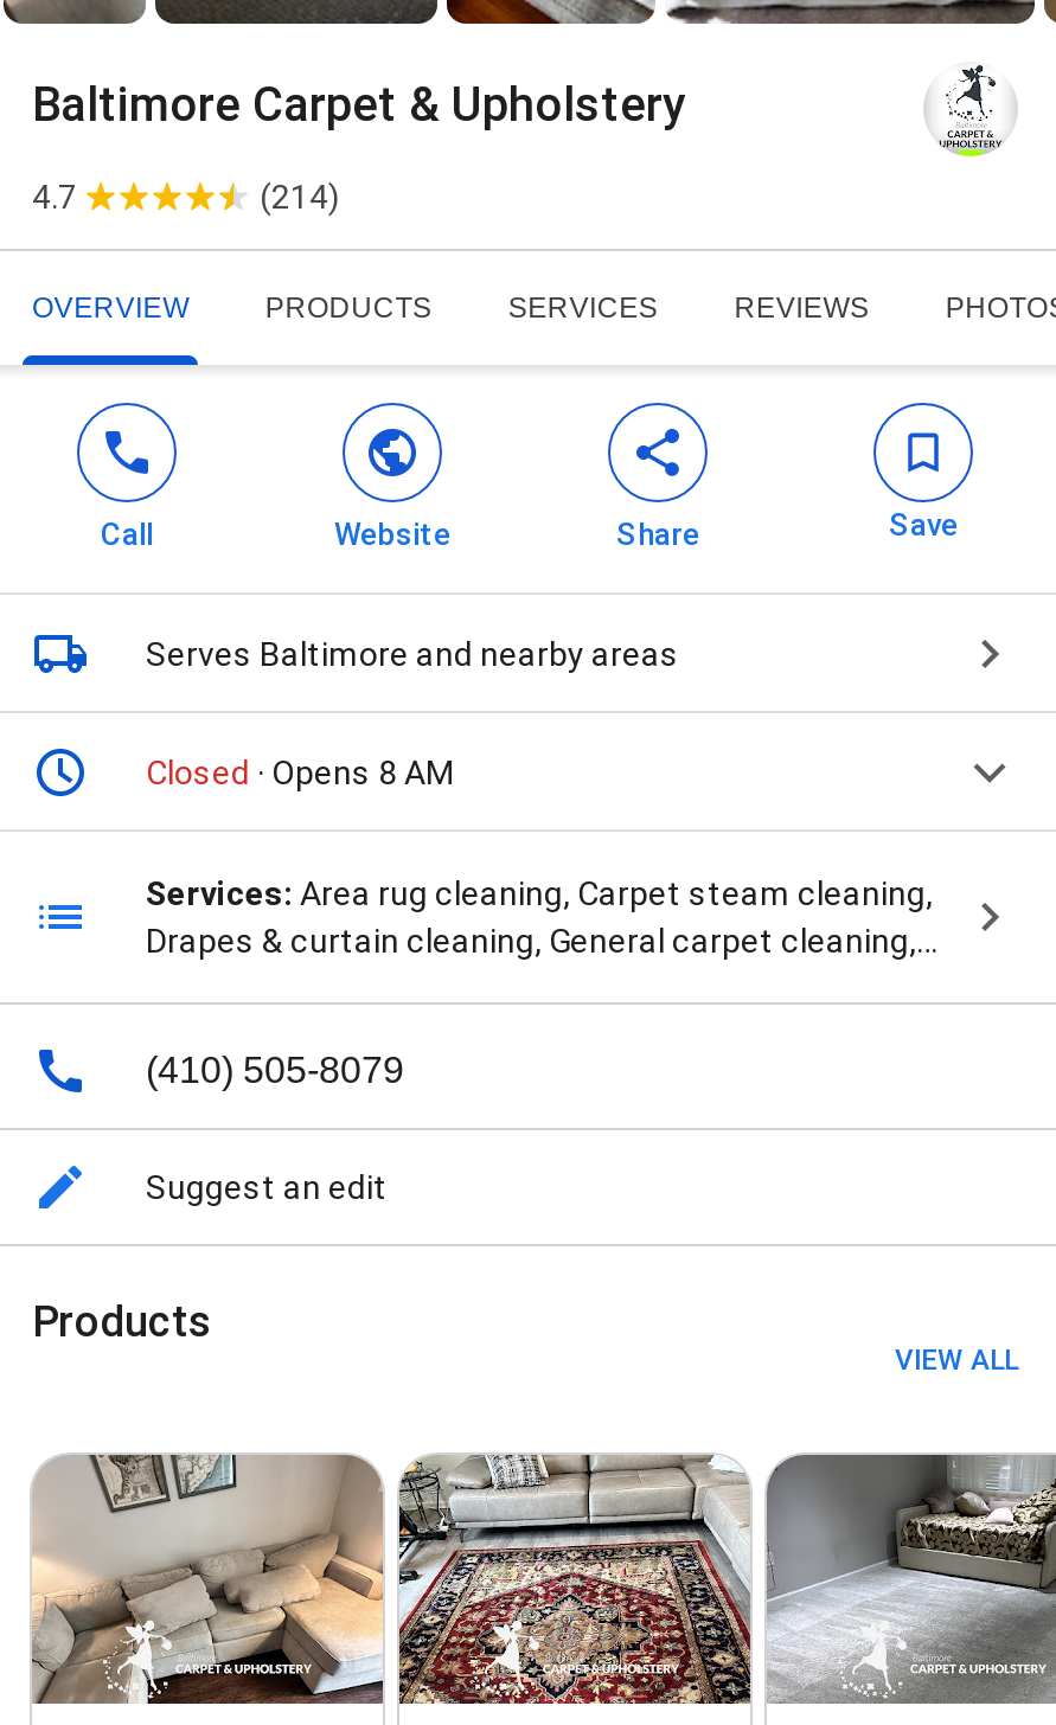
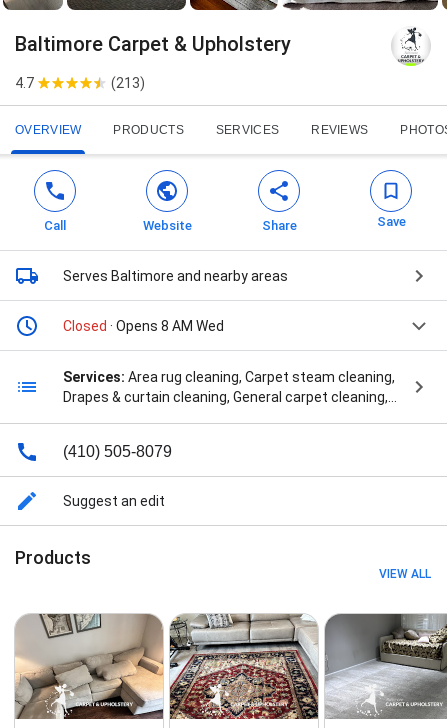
- (214)
+ (213)

- Closed · Opens 8 AM
+ Closed · Opens 8 AM Wed
